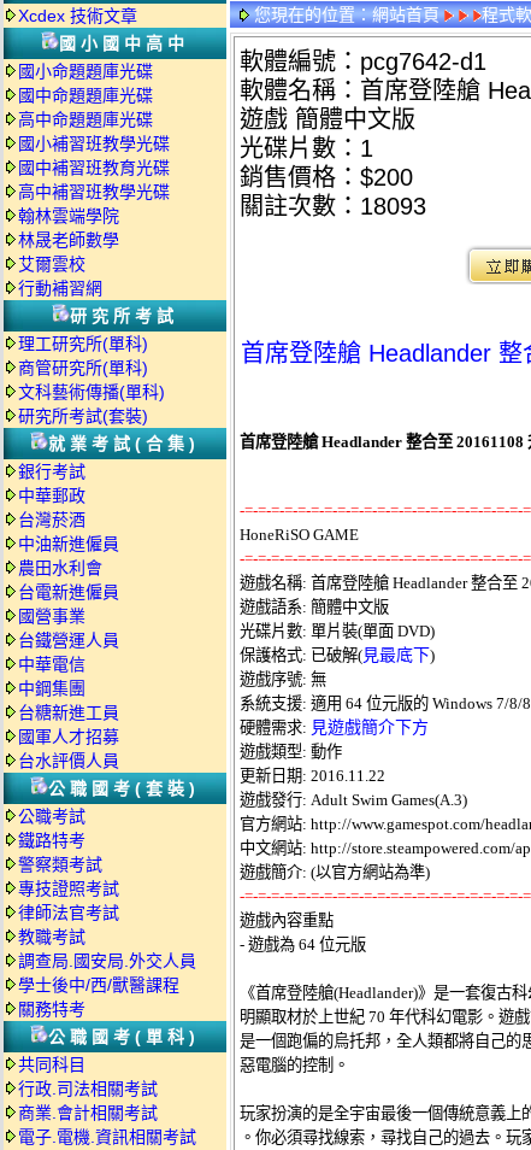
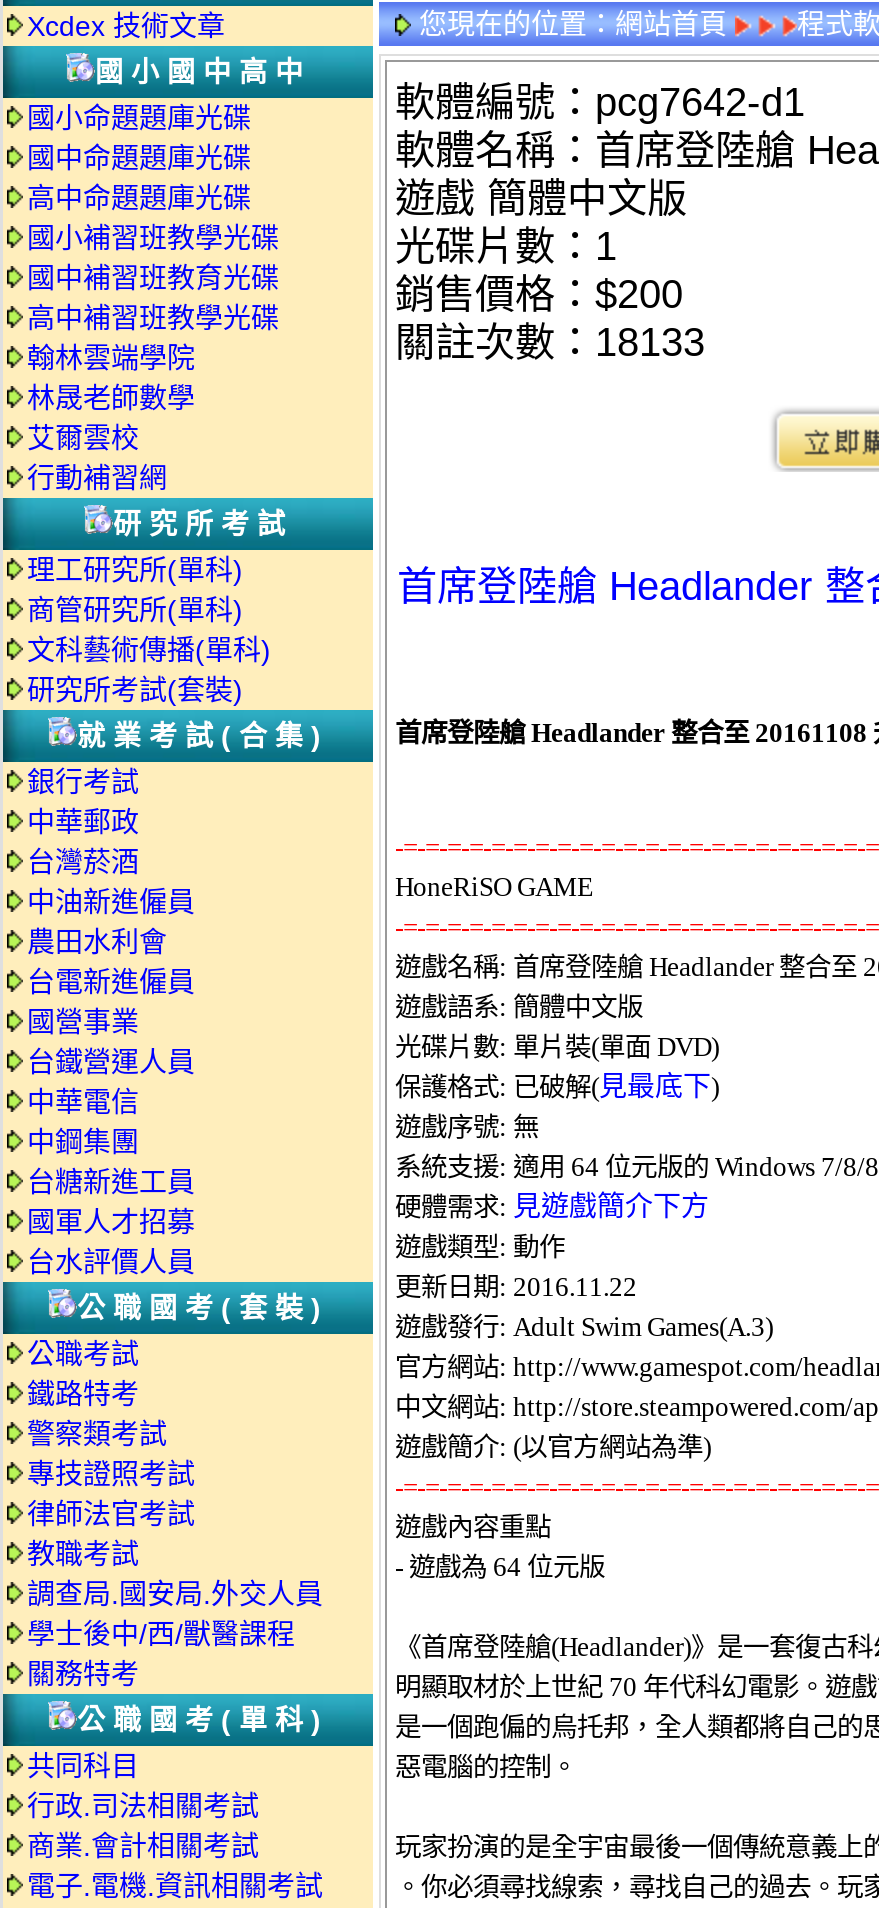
- 關註次數：18093
+ 關註次數：18133
